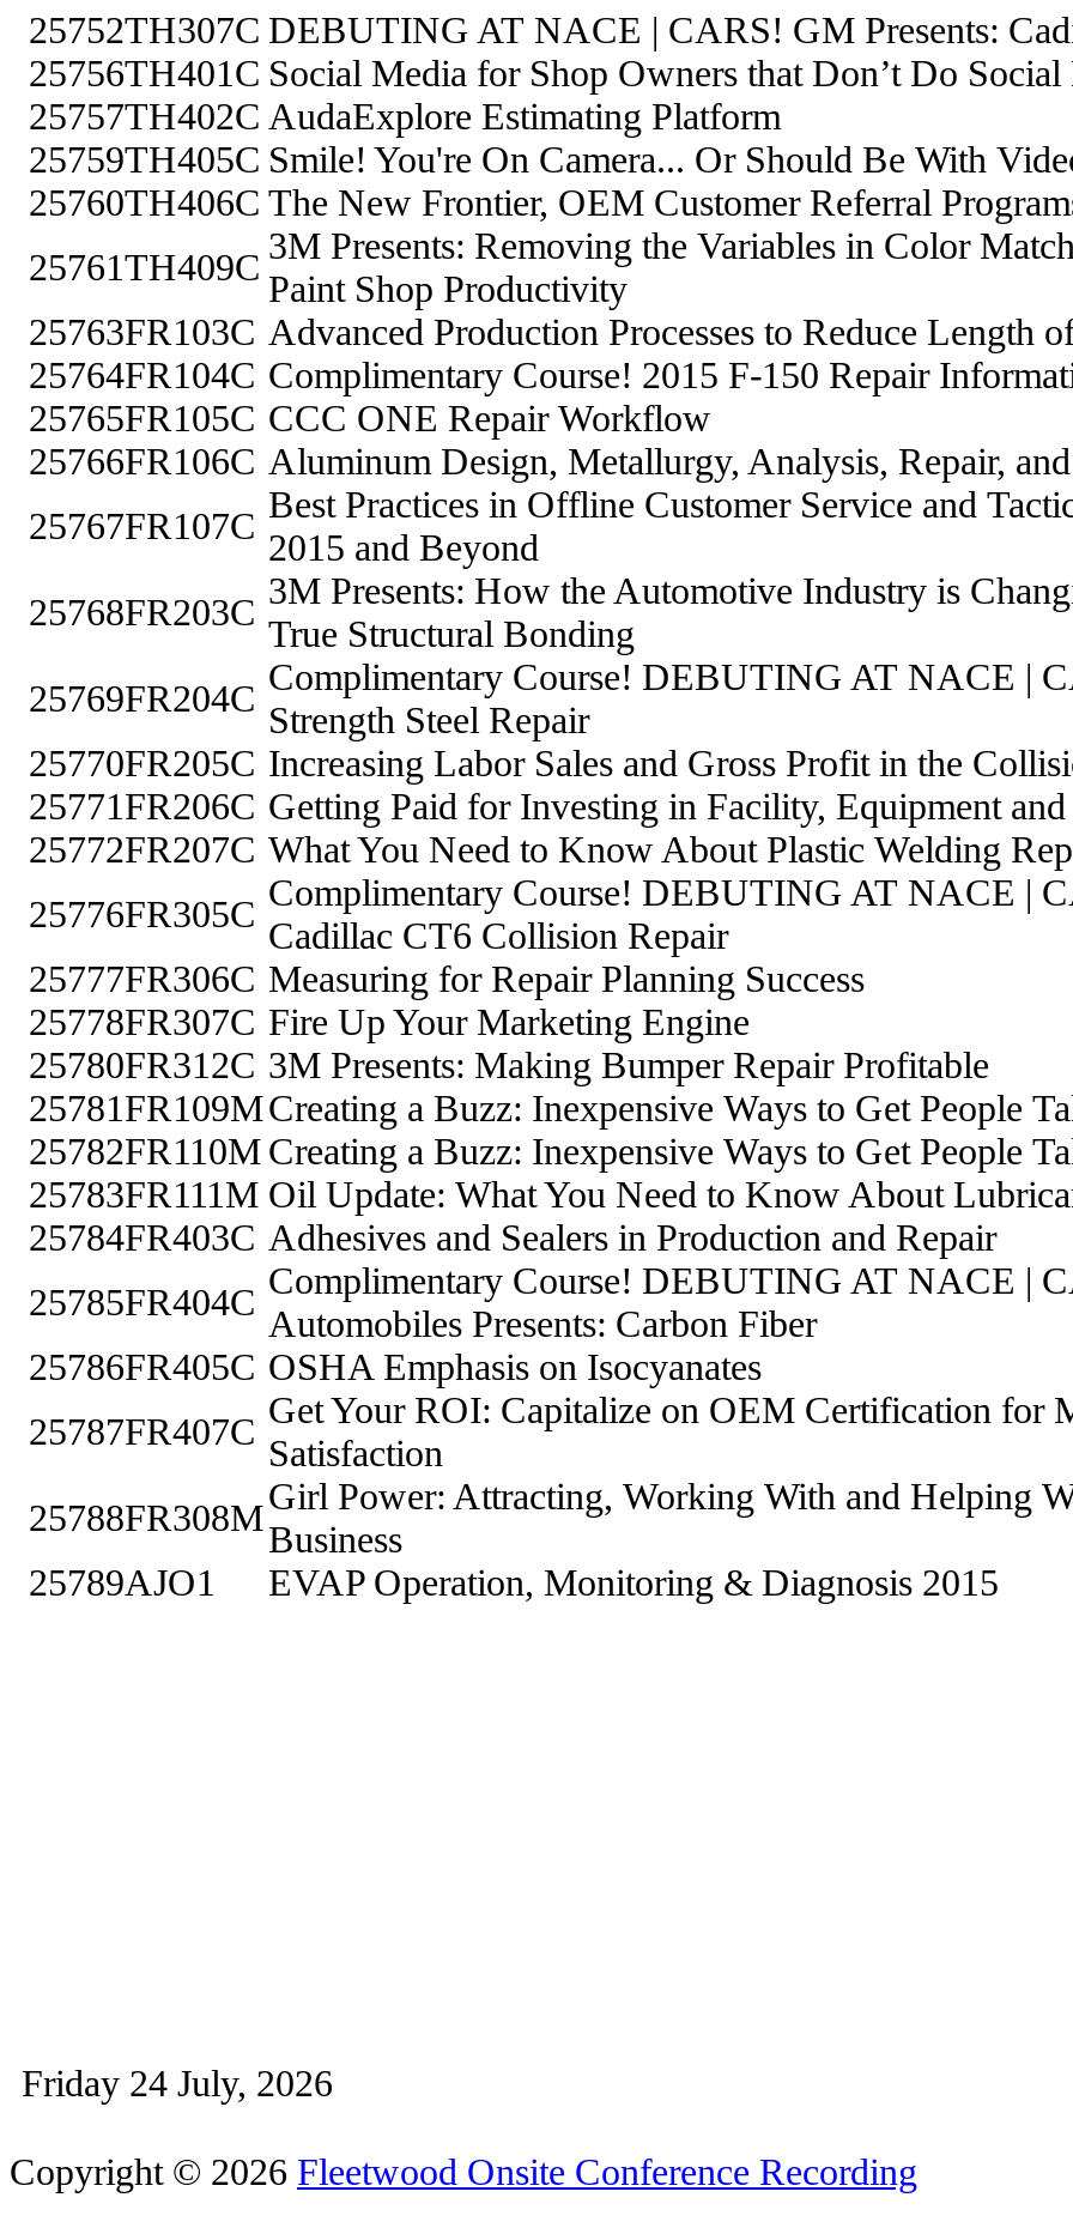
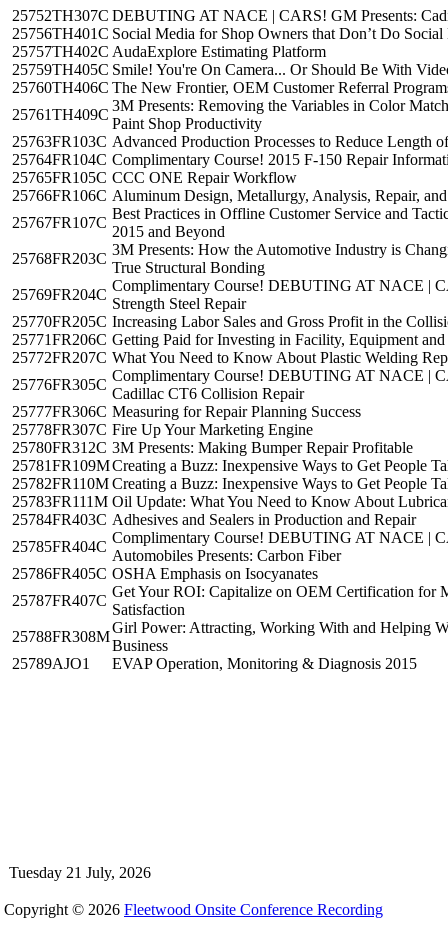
- Friday 24 July, 2026
+ Tuesday 21 July, 2026
